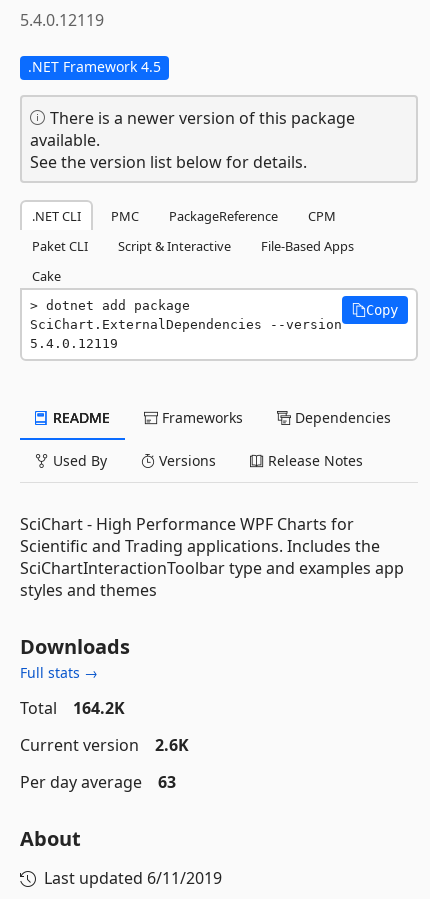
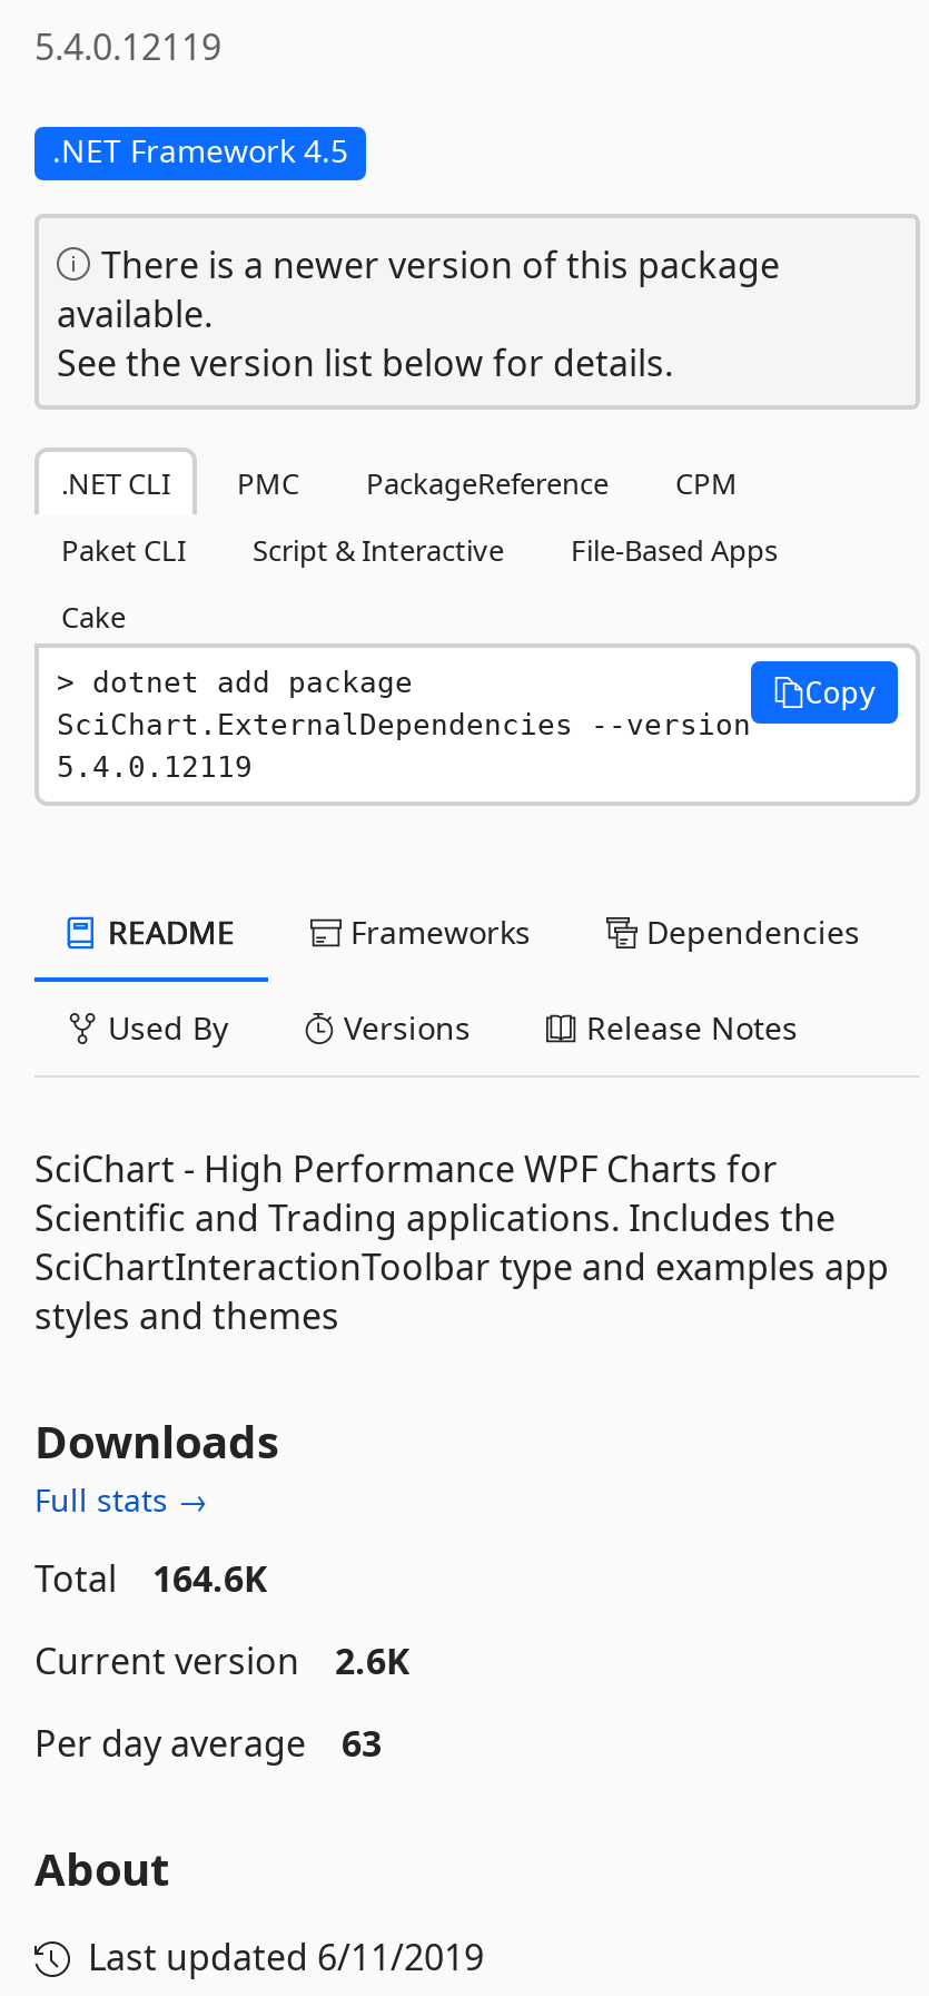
- Total 164.2K
+ Total 164.6K
